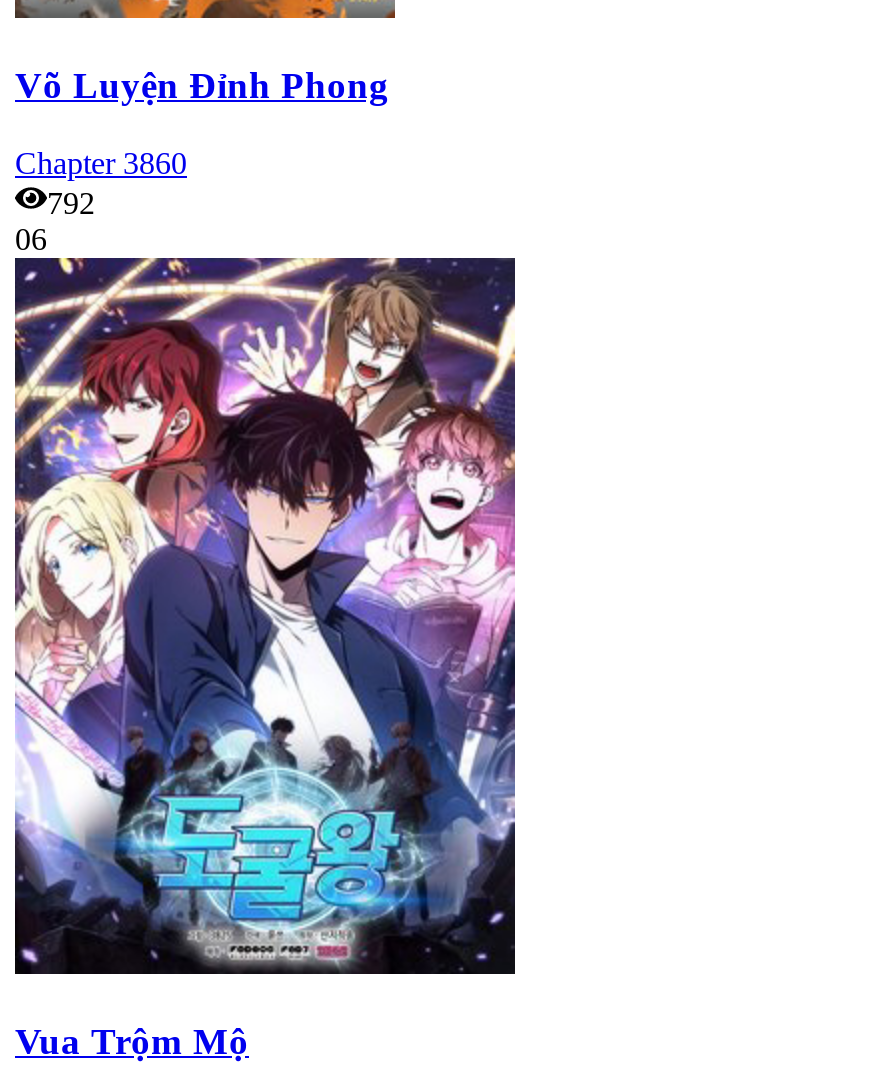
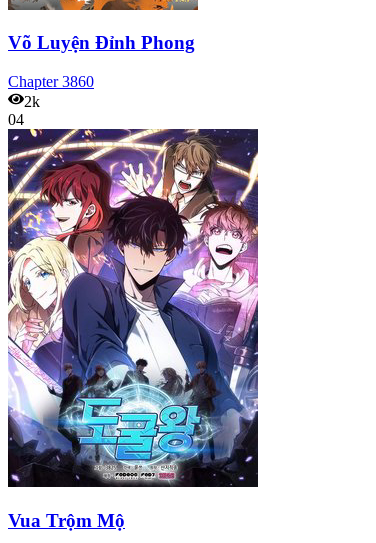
- 792
- 06
+ 2k
+ 04
